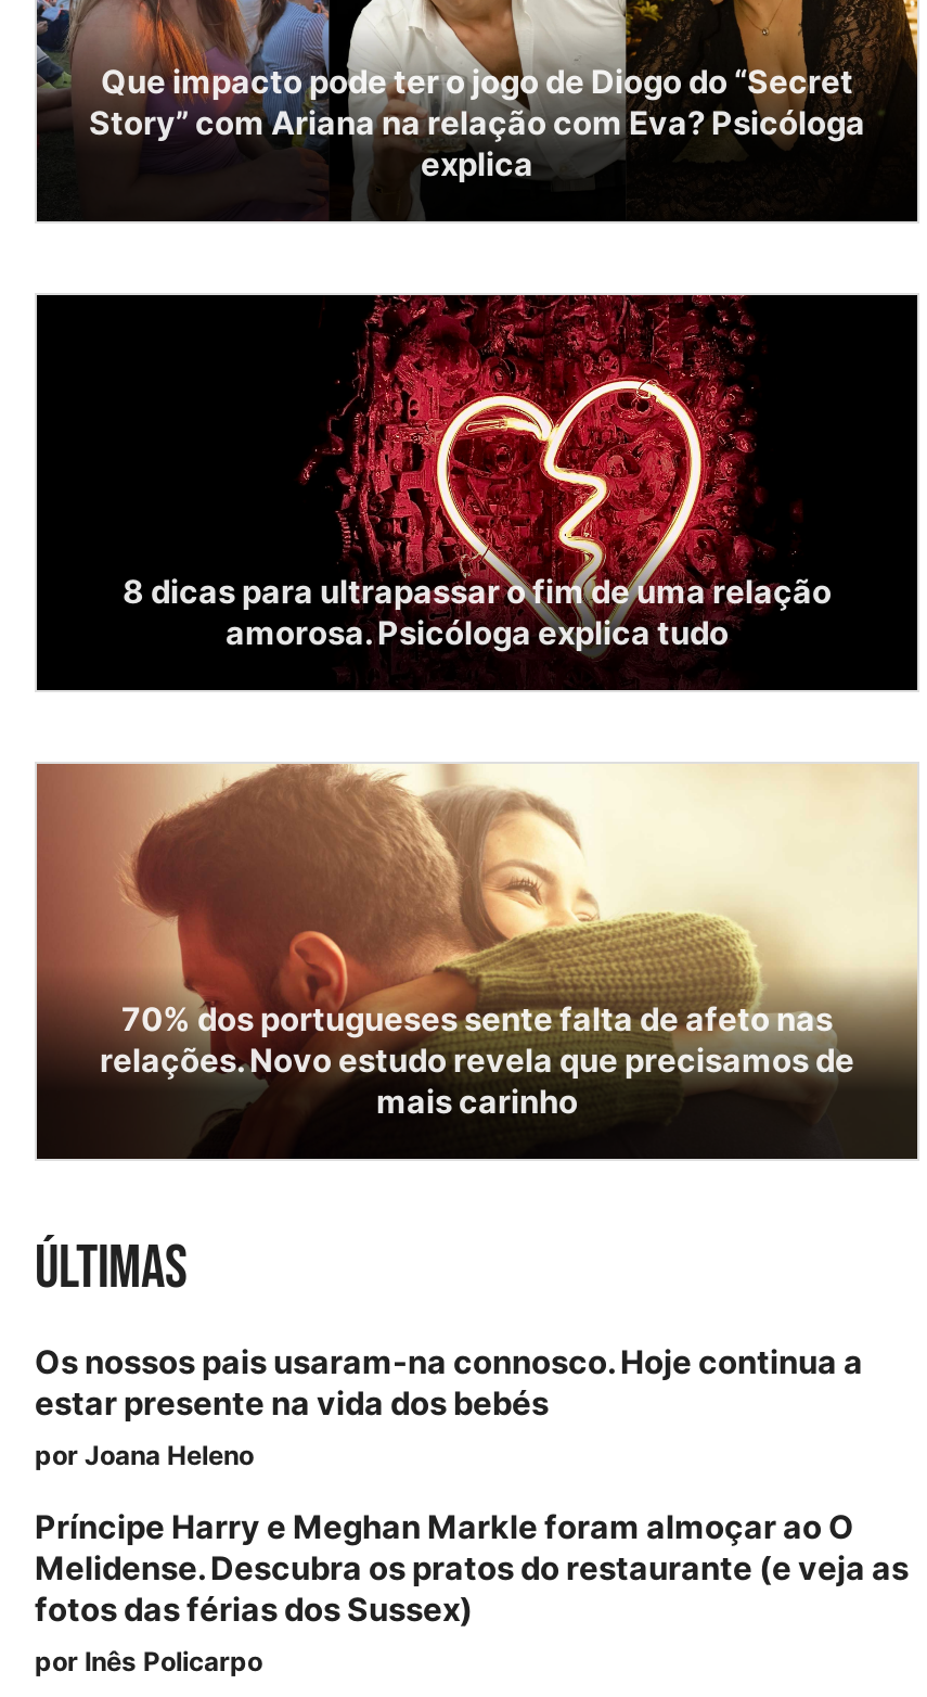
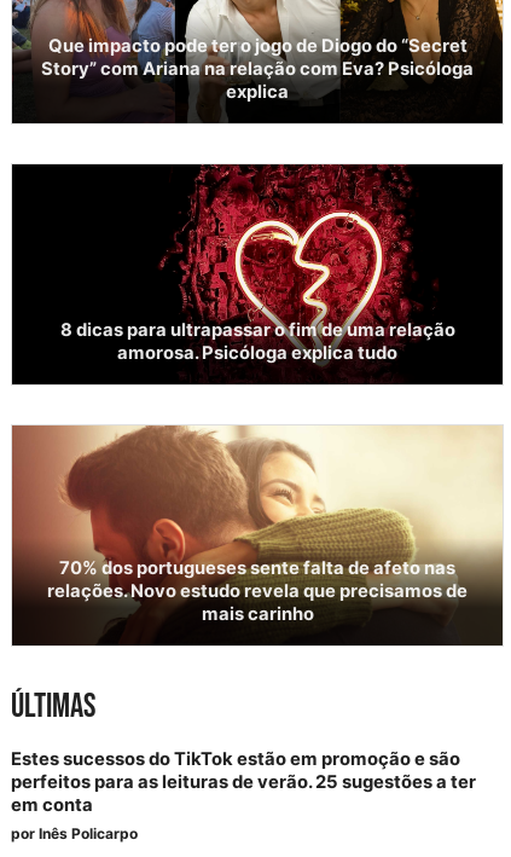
- Os nossos pais usaram-na connosco. Hoje continua a
- estar presente na vida dos bebés
- por Joana Heleno
- Príncipe Harry e Meghan Markle foram almoçar ao O
- Melidense. Descubra os pratos do restaurante (e veja as
- fotos das férias dos Sussex)
+ Estes sucessos do TikTok estão em promoção e são
+ perfeitos para as leituras de verão. 25 sugestões a ter
+ em conta
